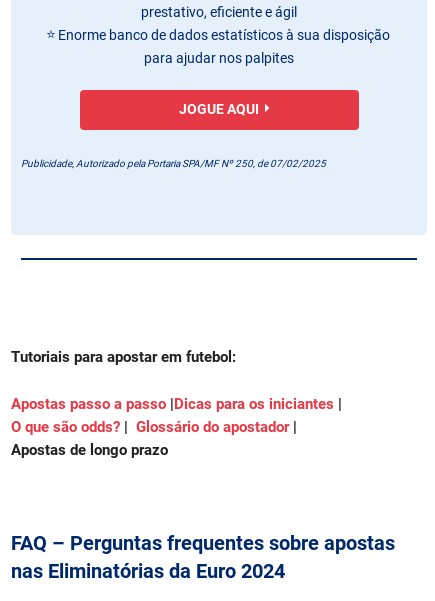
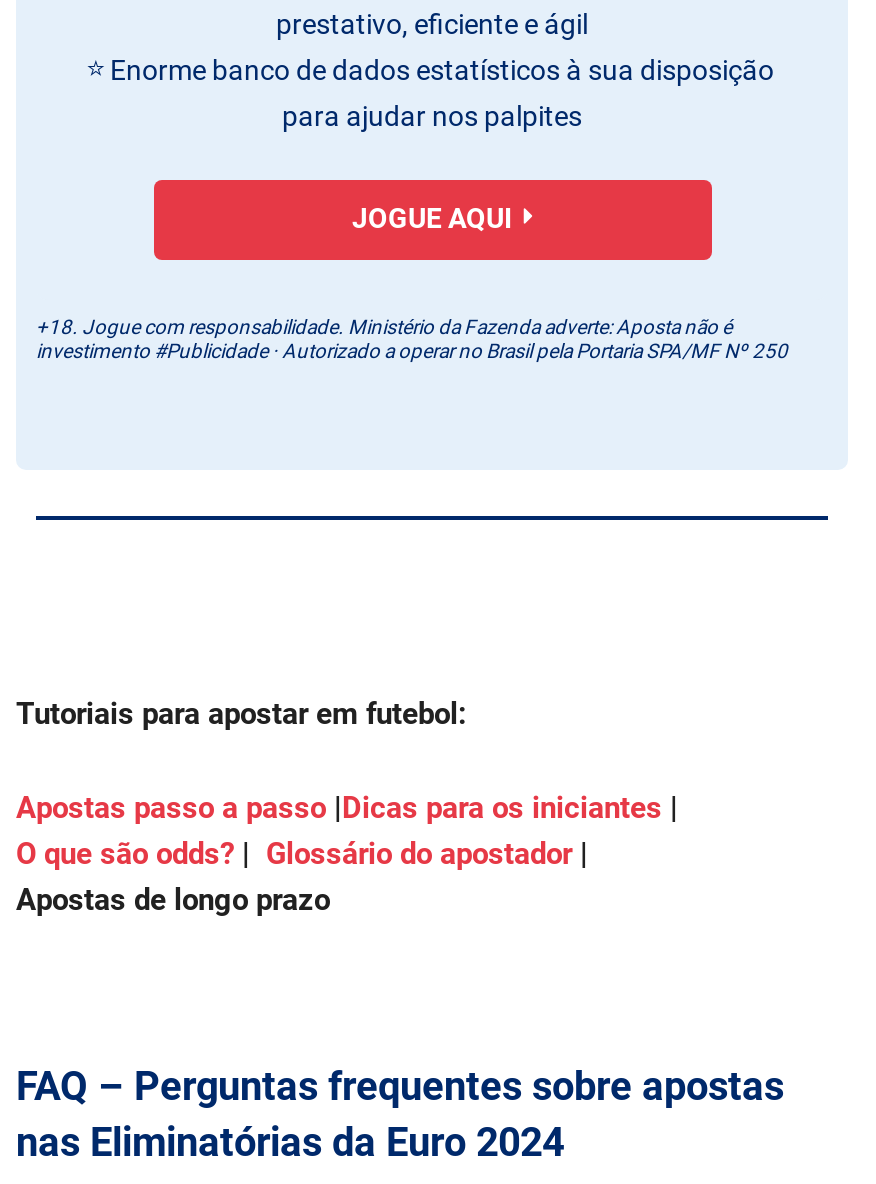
- Publicidade, Autorizado pela Portaria SPA/MF Nº 250, de 07/02/2025
+ +18. Jogue com responsabilidade. Ministério da Fazenda adverte: Aposta não é
+ investimento #Publicidade · Autorizado a operar no Brasil pela Portaria SPA/MF Nº 250
